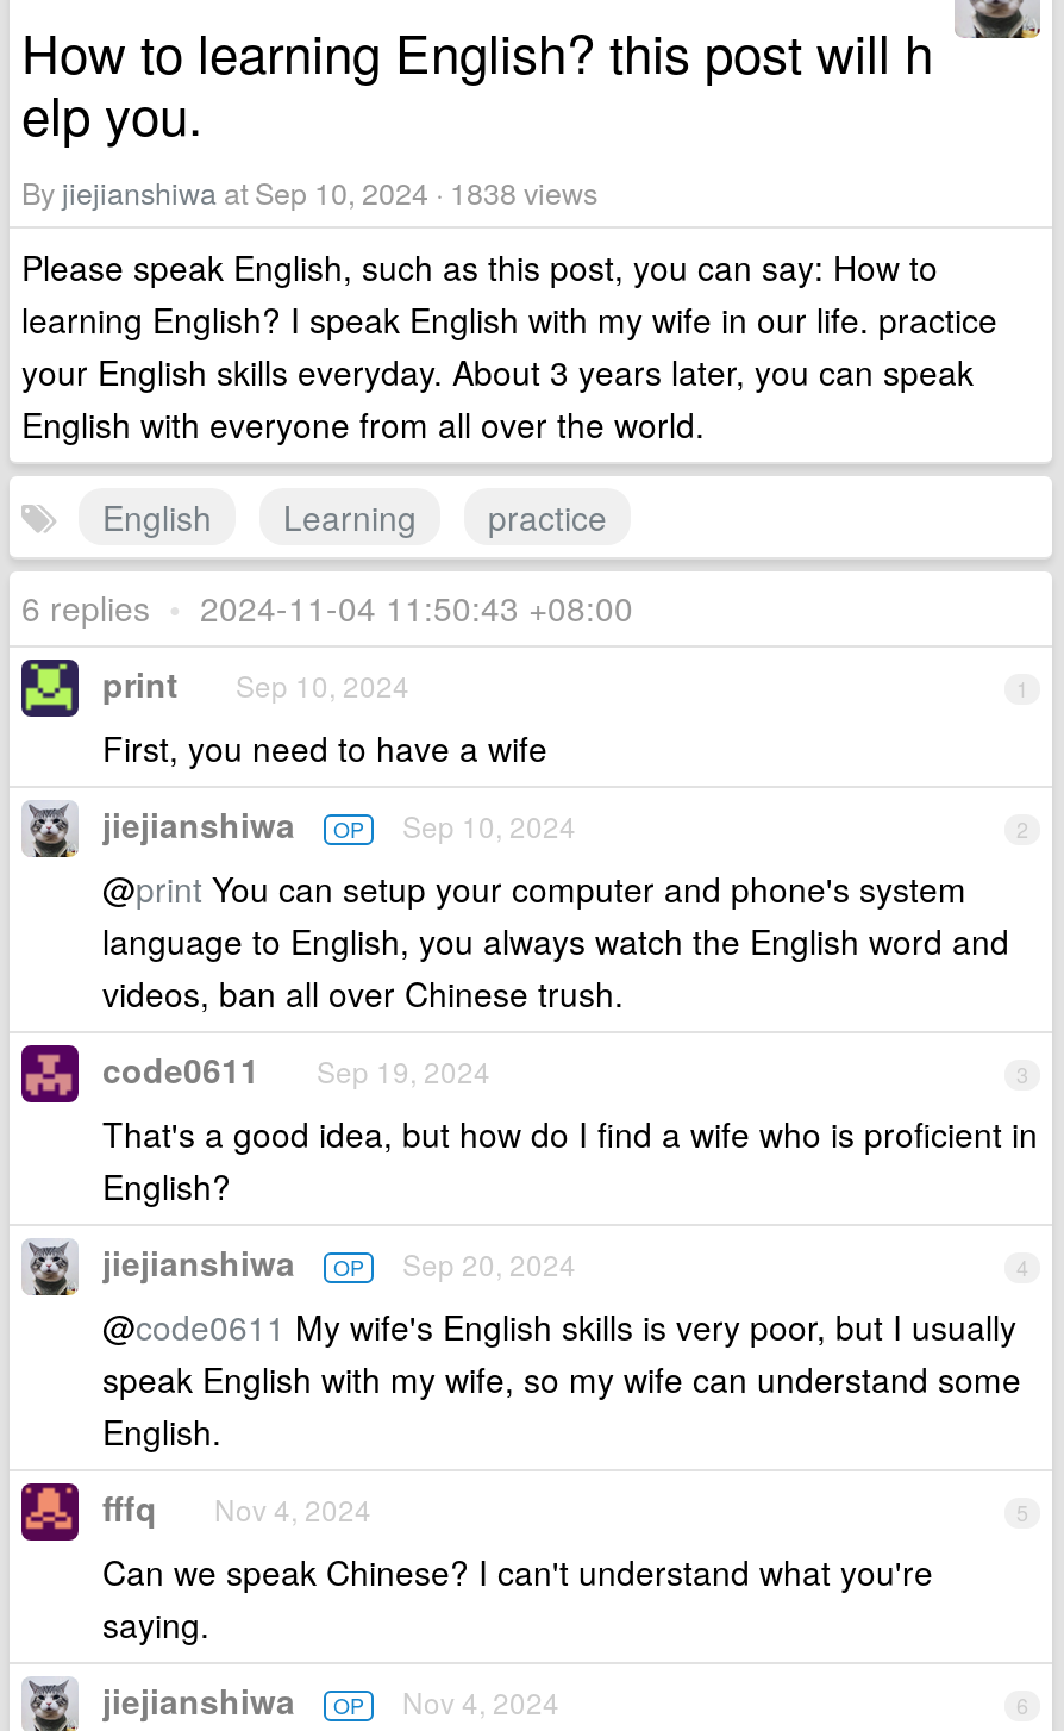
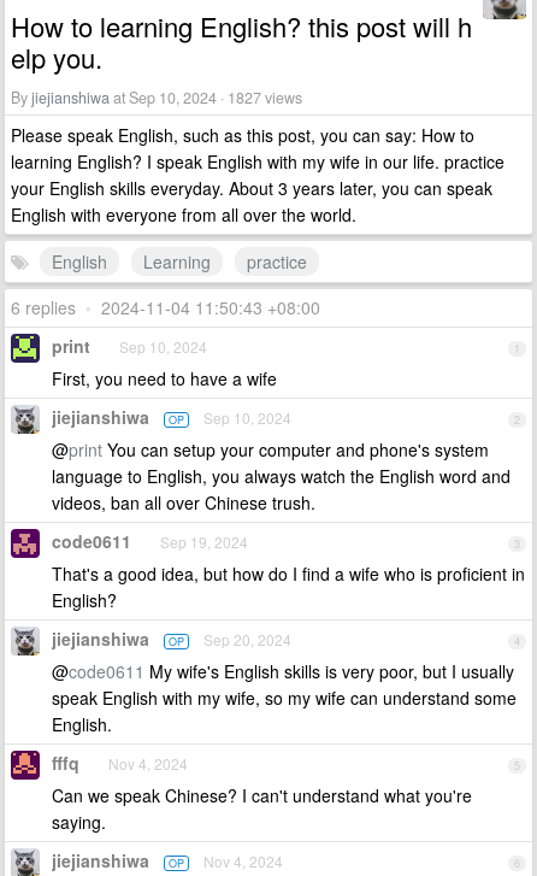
- By jiejianshiwa at Sep 10, 2024 · 1838 views
+ By jiejianshiwa at Sep 10, 2024 · 1827 views
